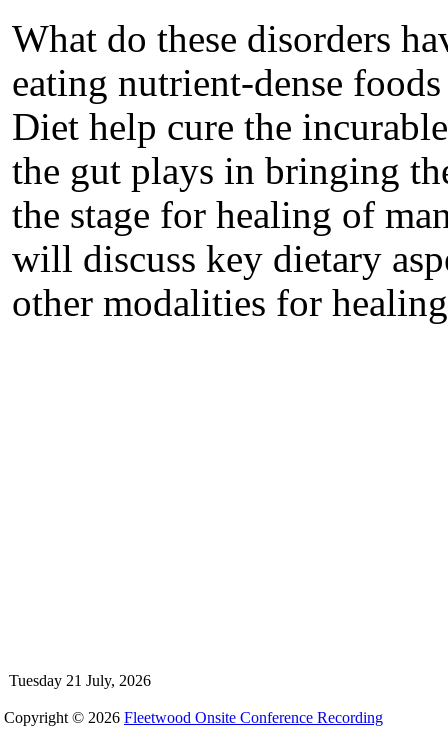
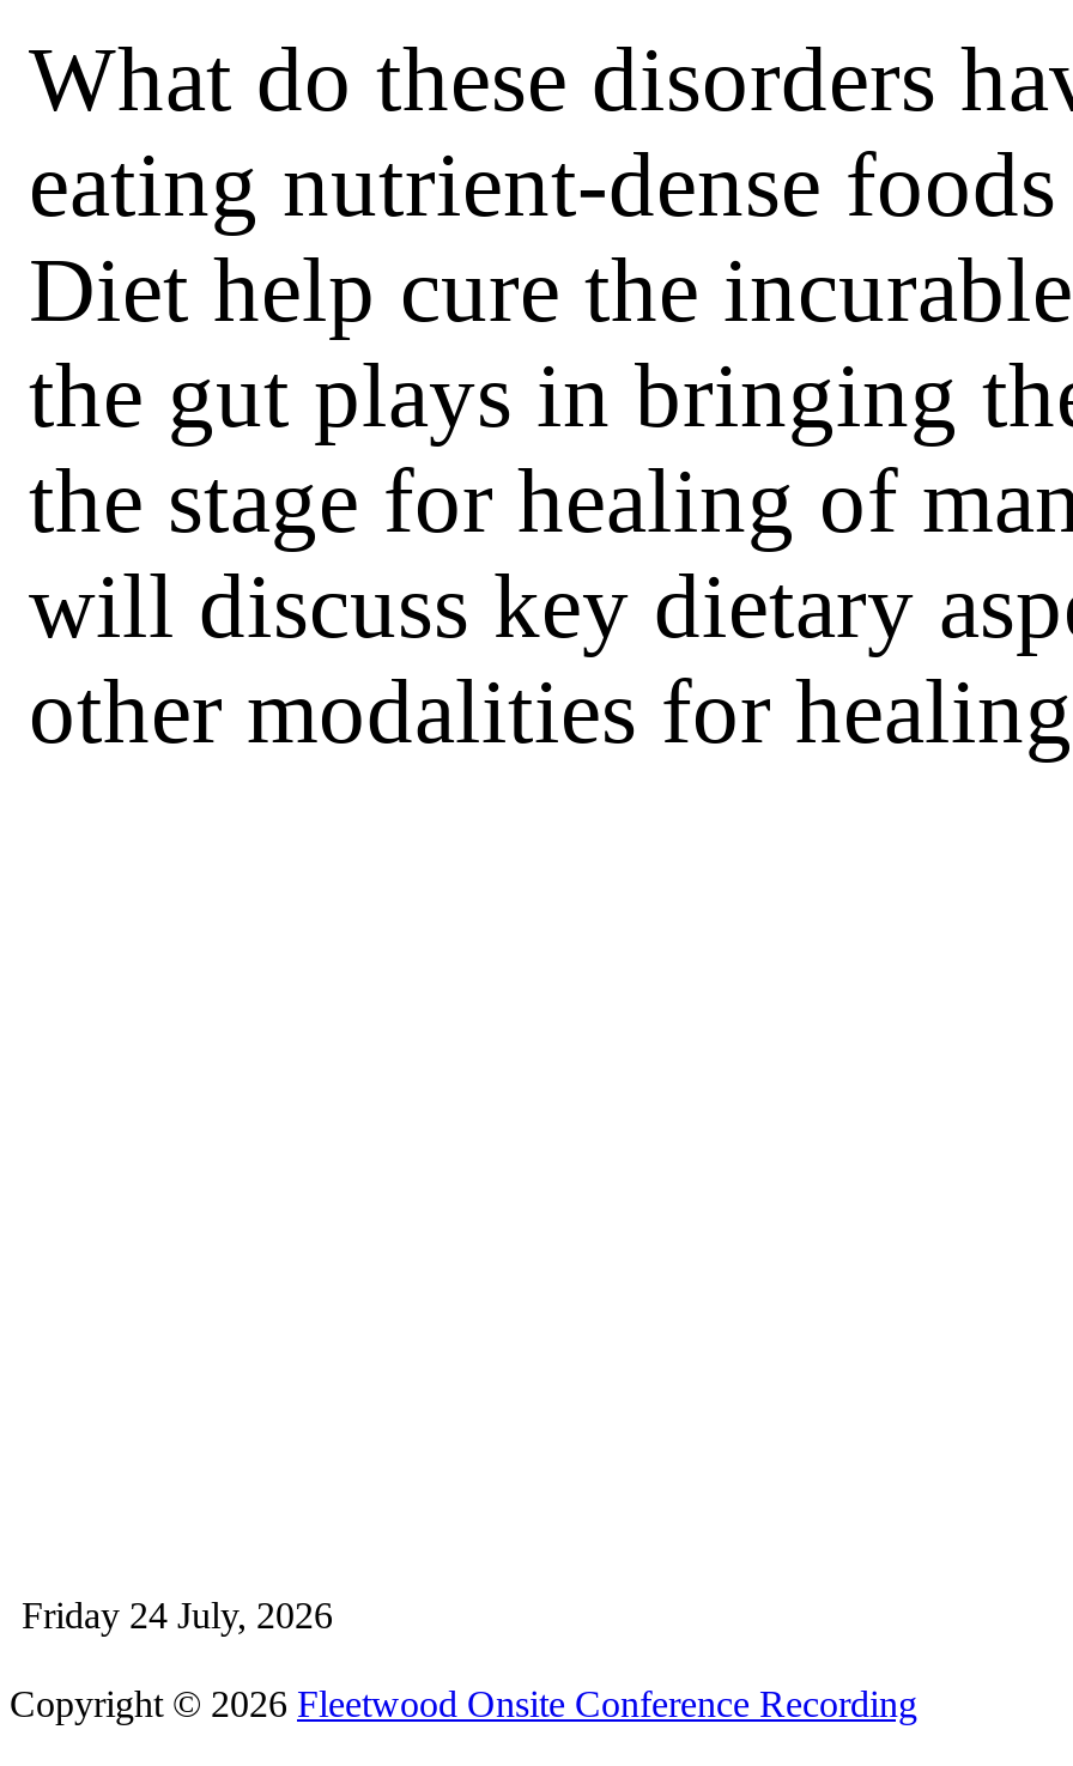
- Tuesday 21 July, 2026
+ Friday 24 July, 2026
